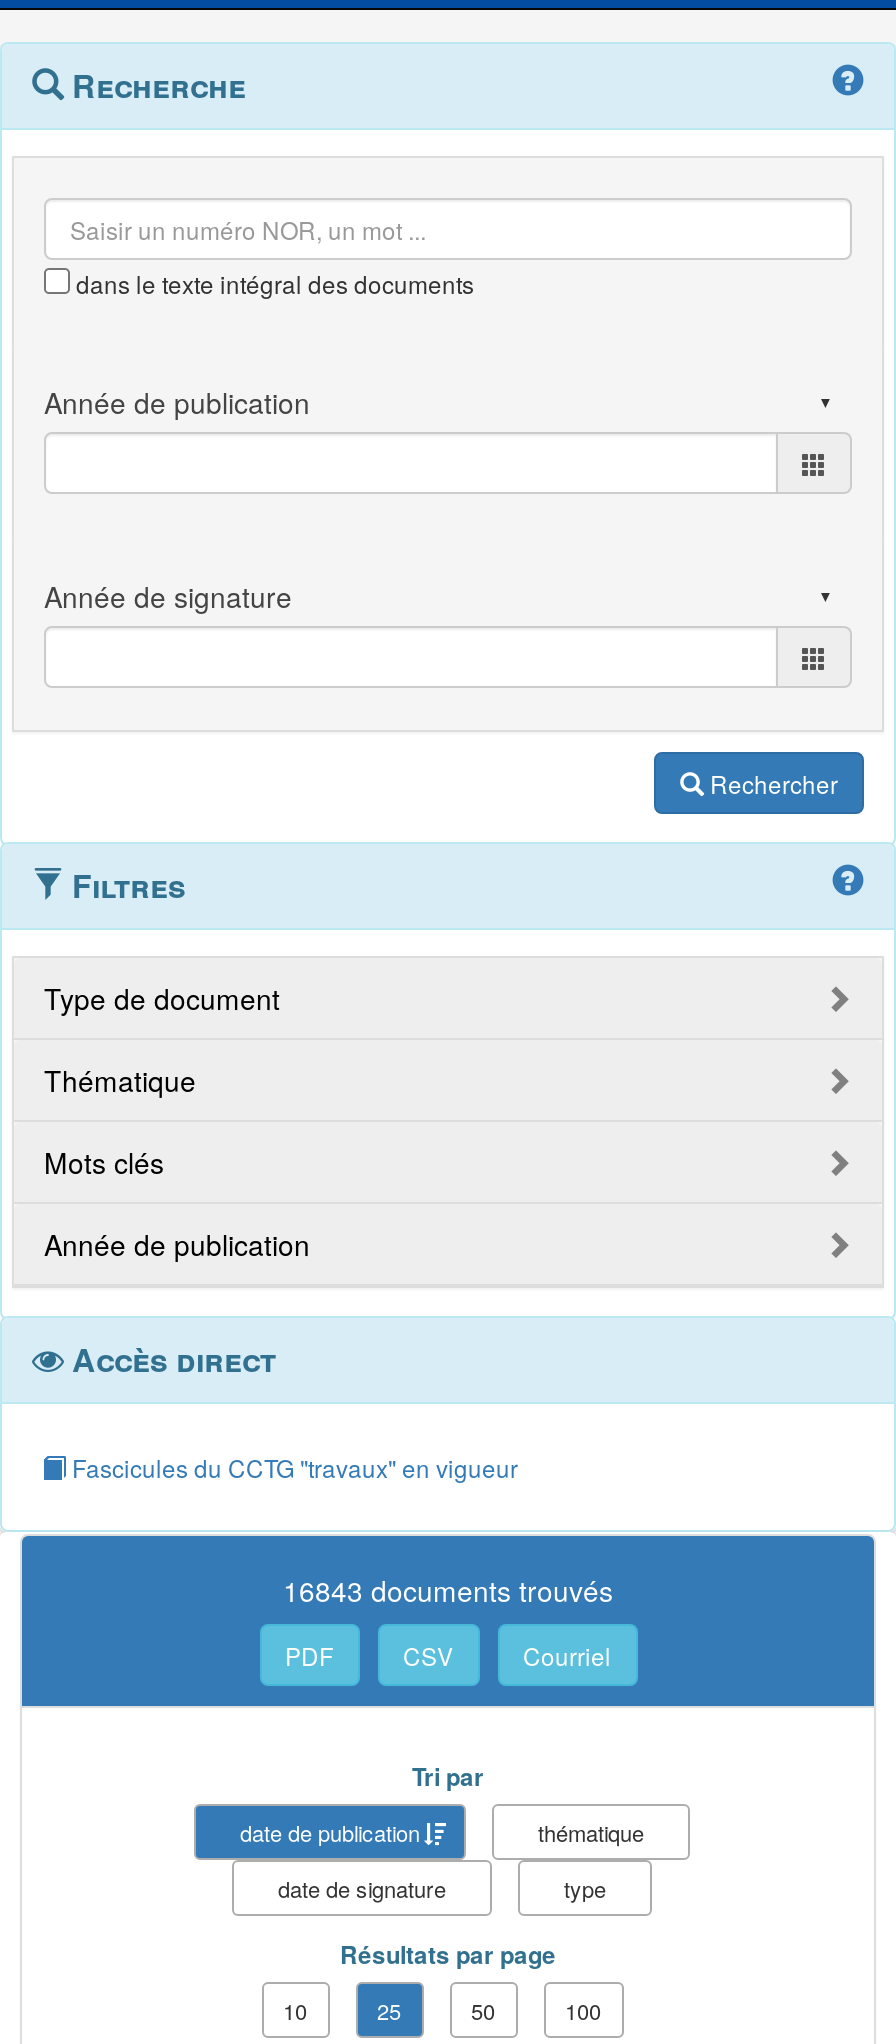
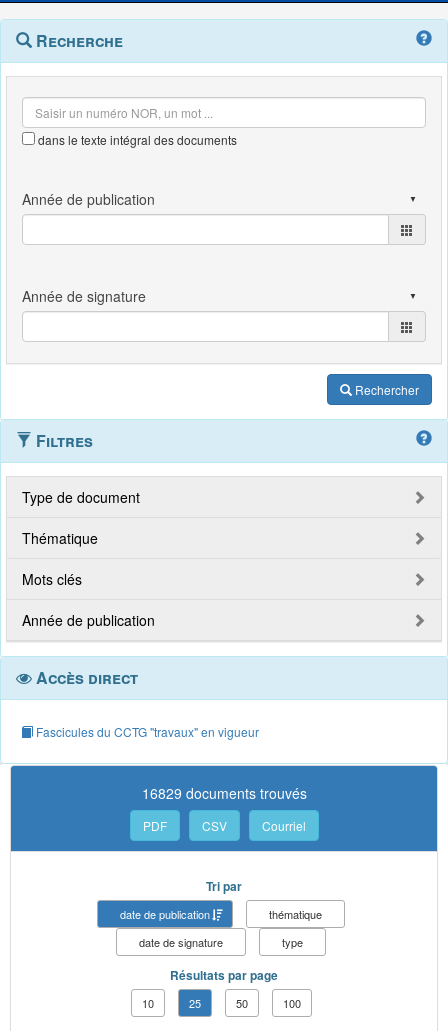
- 16843 documents trouvés
+ 16829 documents trouvés
